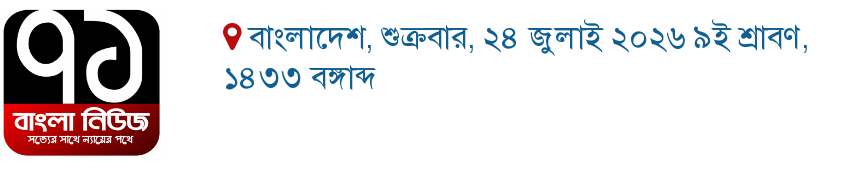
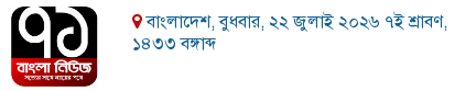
- বাংলাদেশ, শুক্রবার, ২৪ জুলাই ২০২৬ ৯ই শ্রাবণ,
+ বাংলাদেশ, বুধবার, ২২ জুলাই ২০২৬ ৭ই শ্রাবণ,
